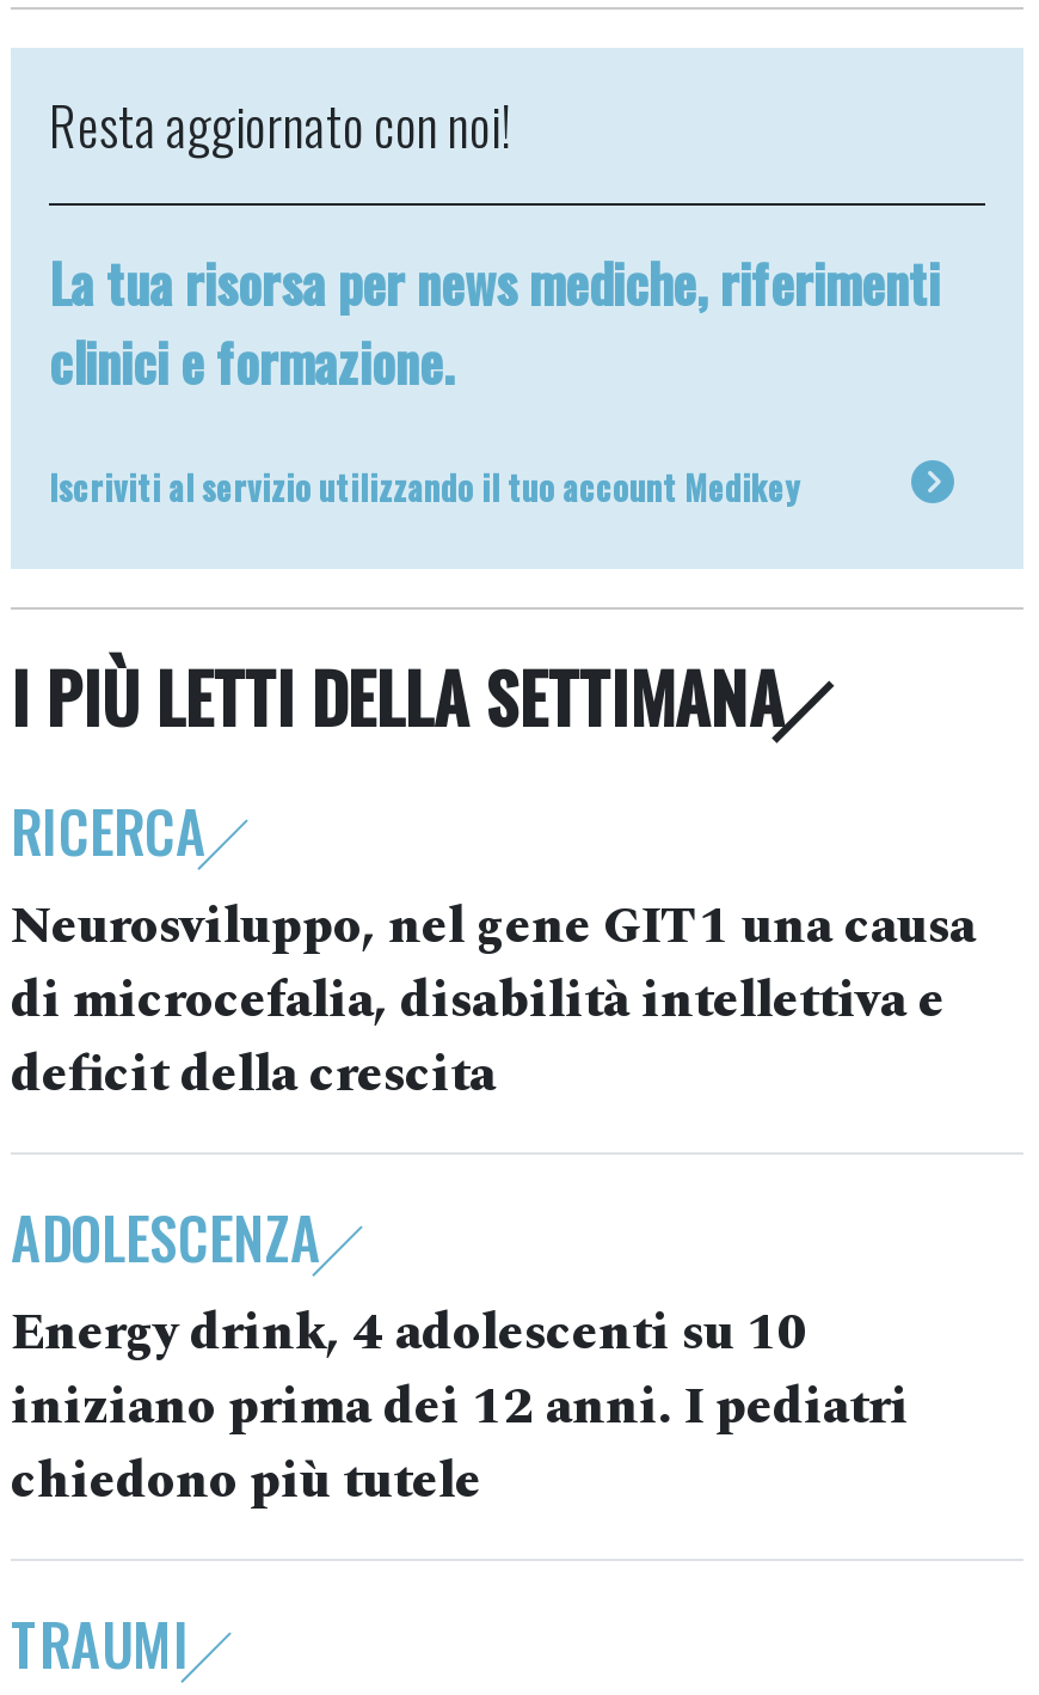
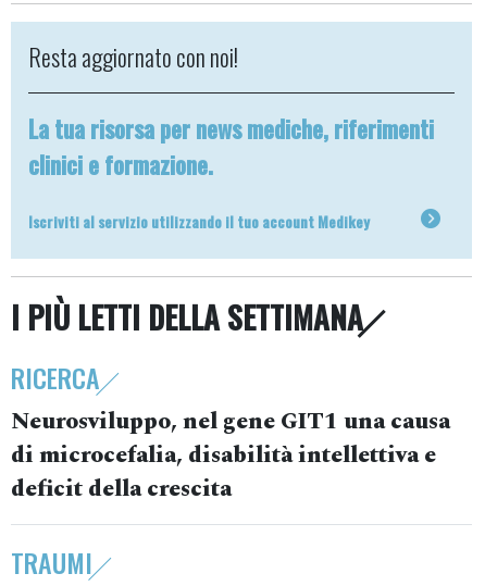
- ADOLESCENZA
- Energy drink, 4 adolescenti su 10
- iniziano prima dei 12 anni. I pediatri
- chiedono più tutele
